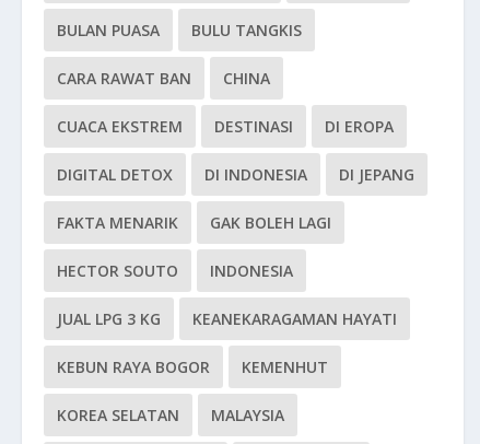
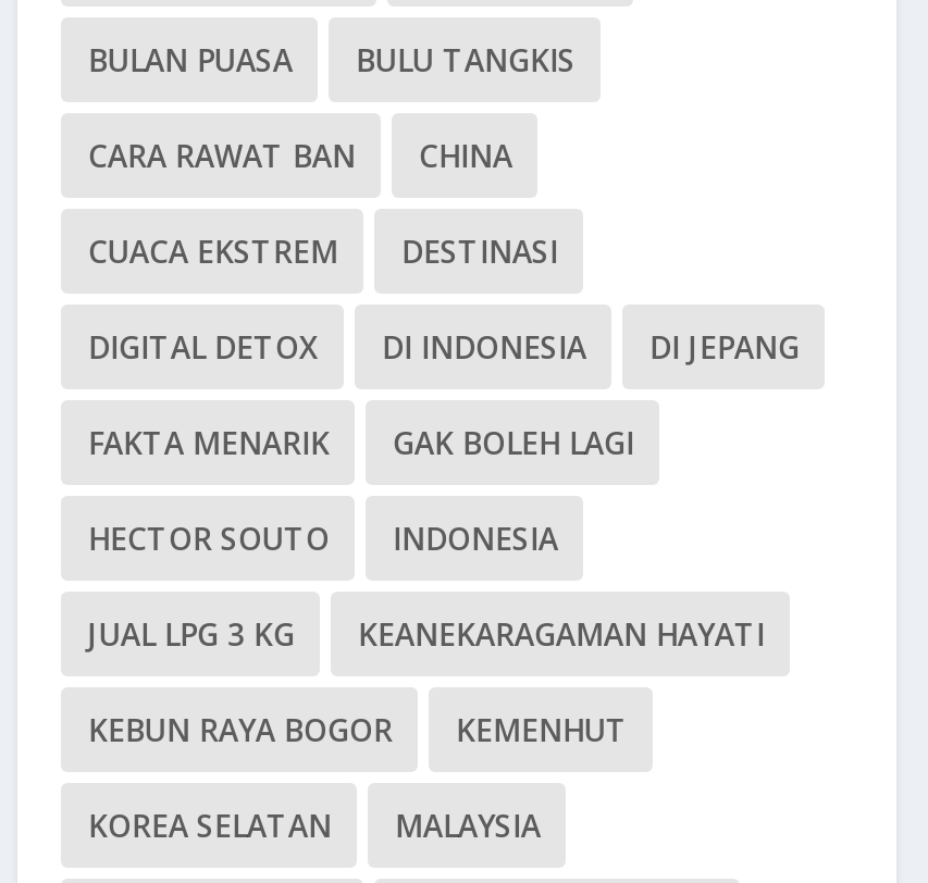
- DI EROPA
